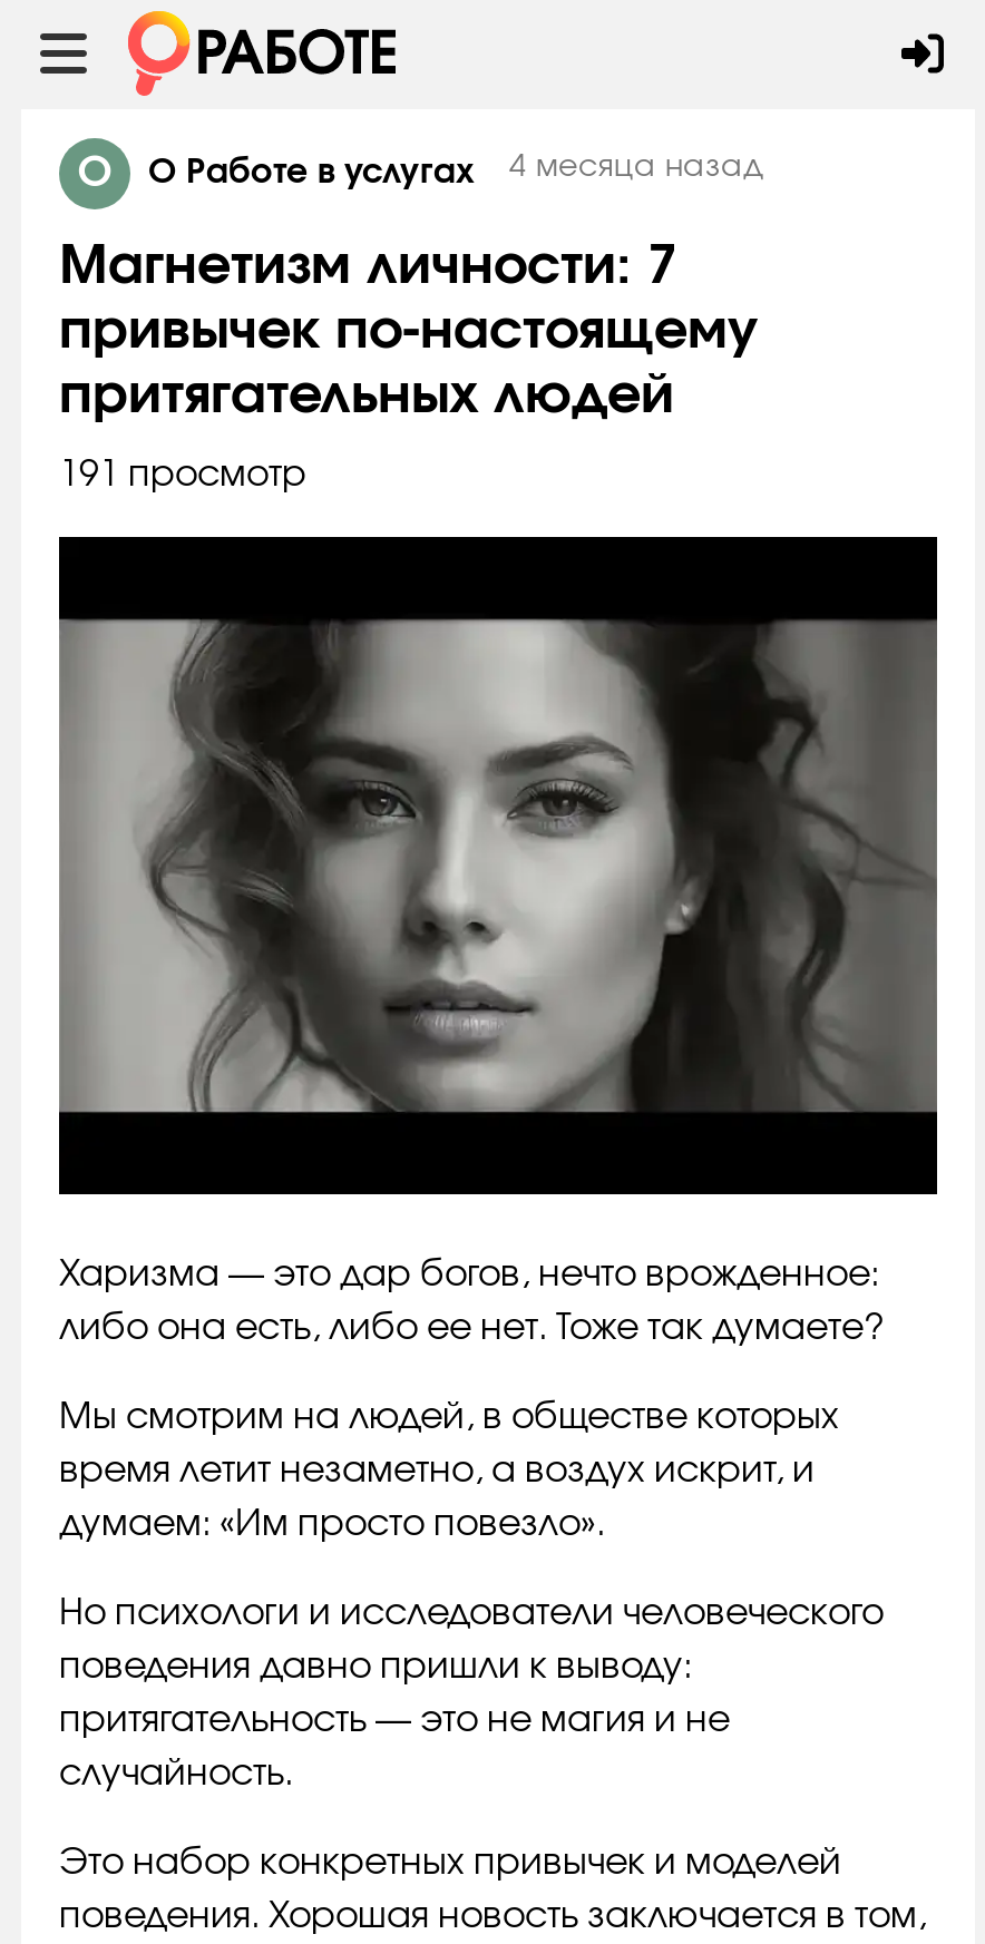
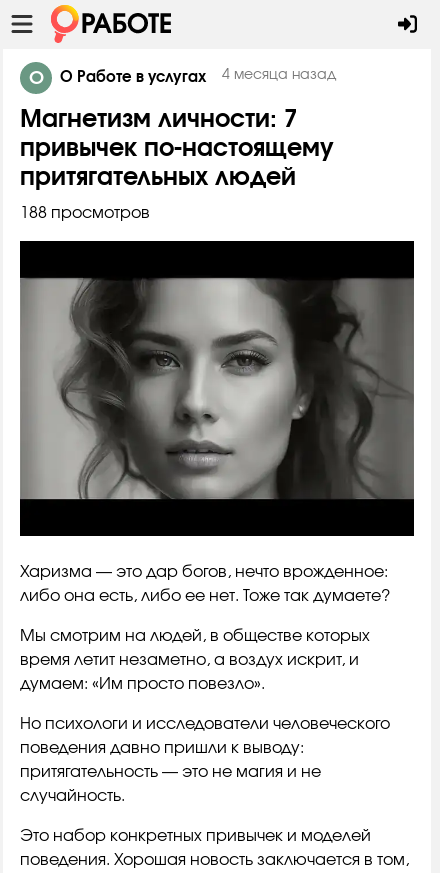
- 191 просмотр
+ 188 просмотров
